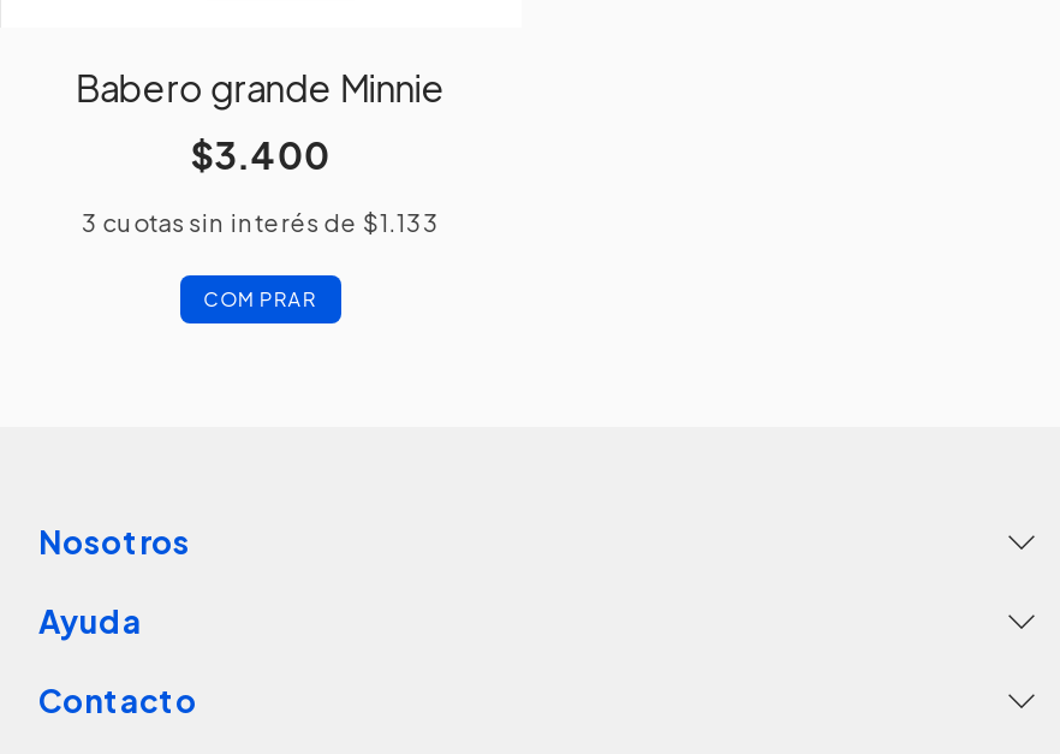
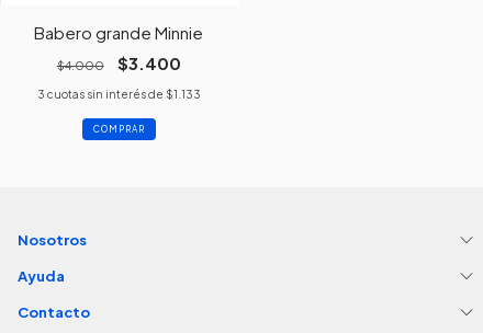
+ $4.000
